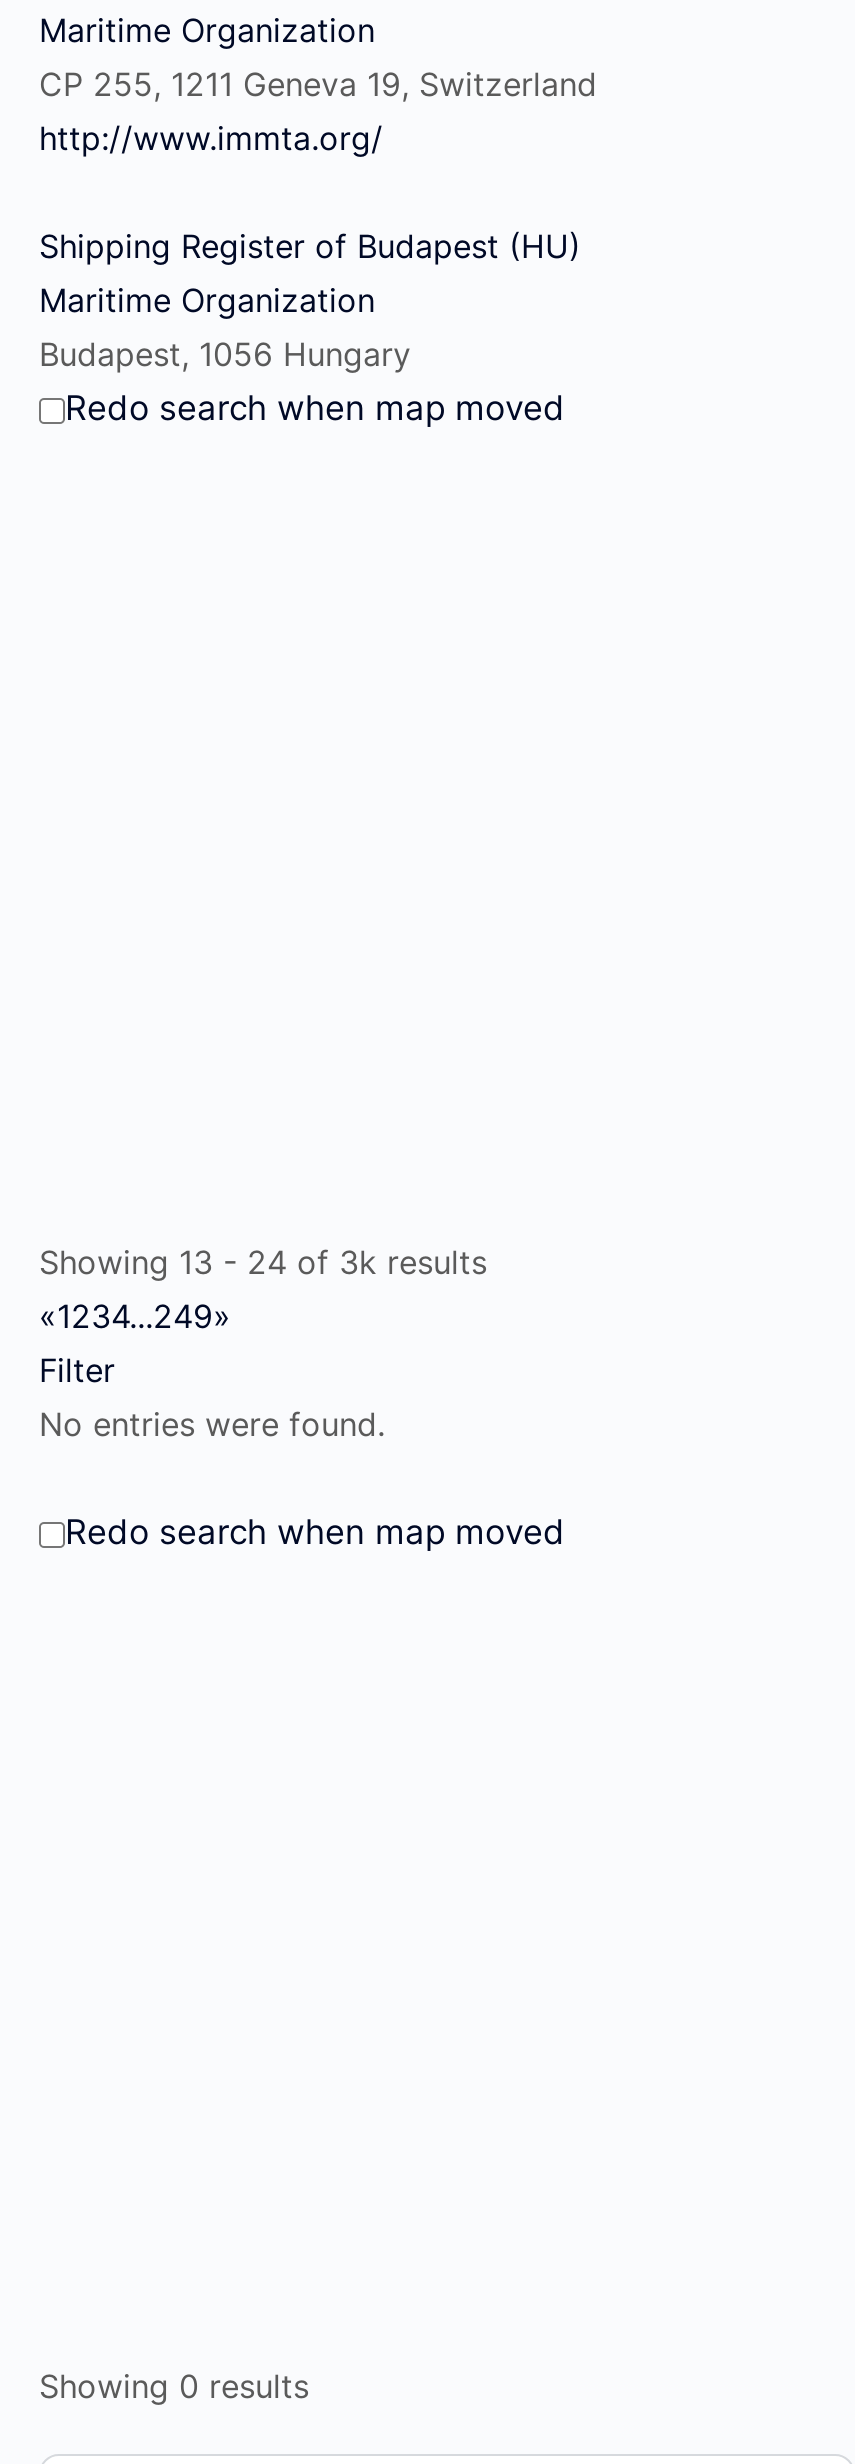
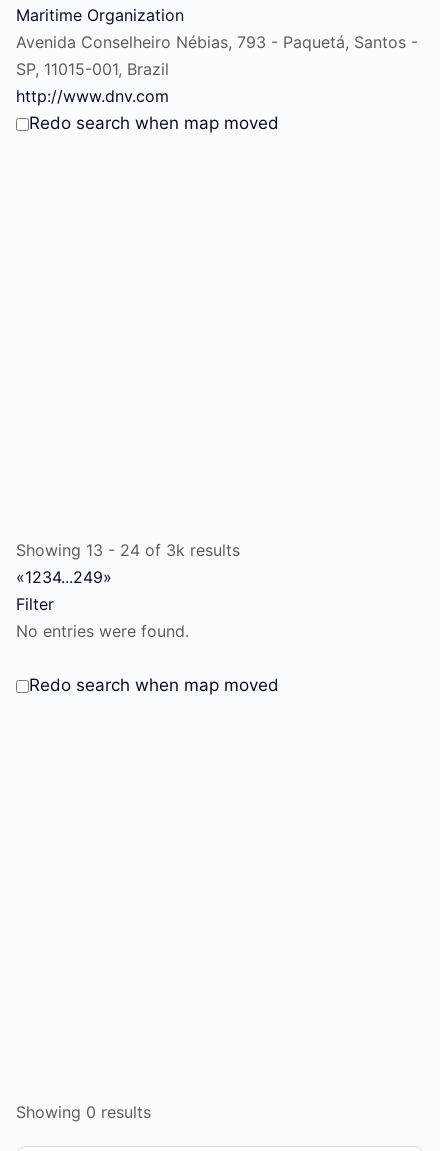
- CP 255, 1211 Geneva 19, Switzerland
- http://www.immta.org/
- Shipping Register of Budapest (HU)
- Maritime Organization
- Budapest, 1056 Hungary
+ Avenida Conselheiro Nébias, 793 - Paquetá, Santos -
+ SP, 11015-001, Brazil
+ http://www.dnv.com
